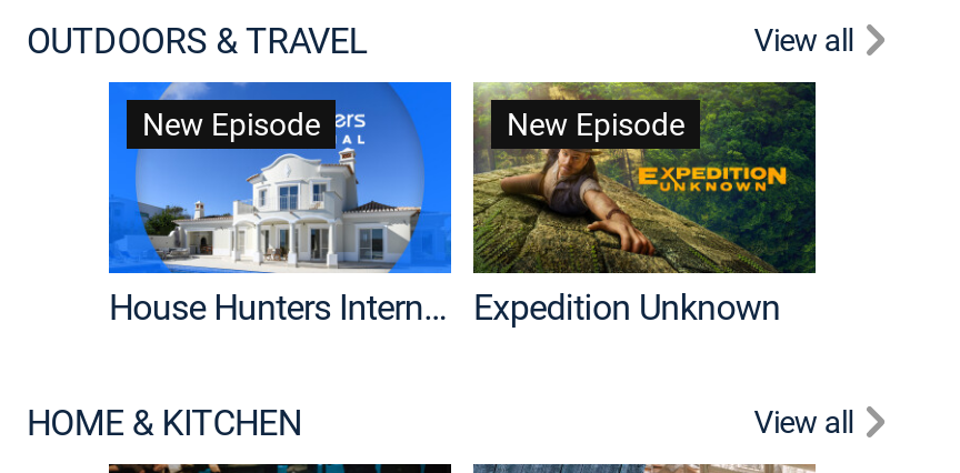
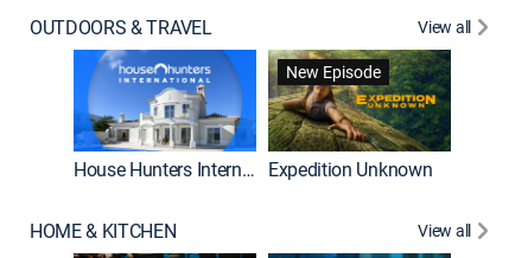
- New Episode
